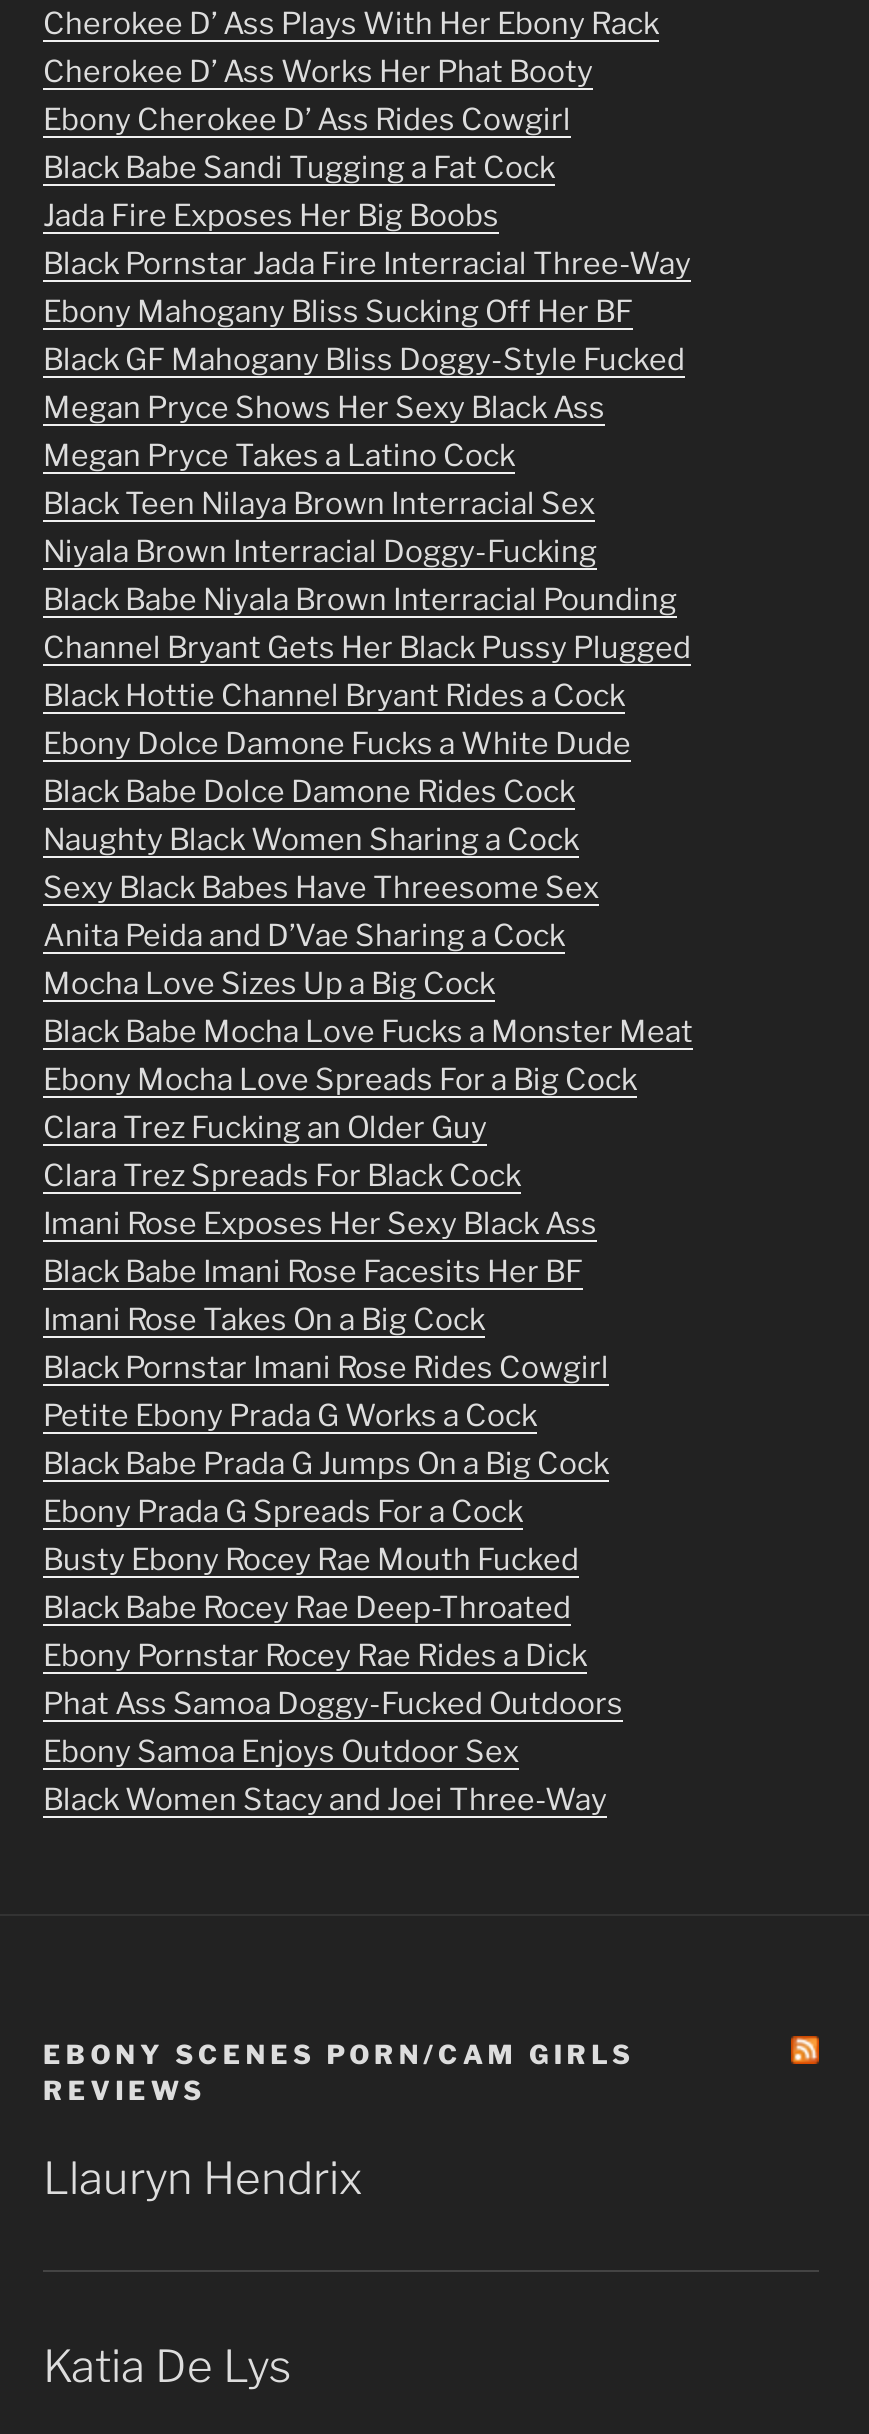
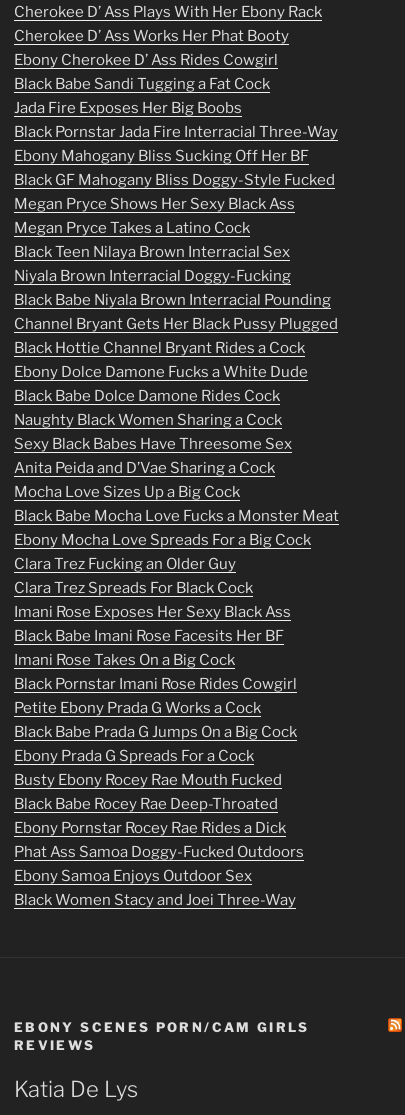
- Llauryn Hendrix
